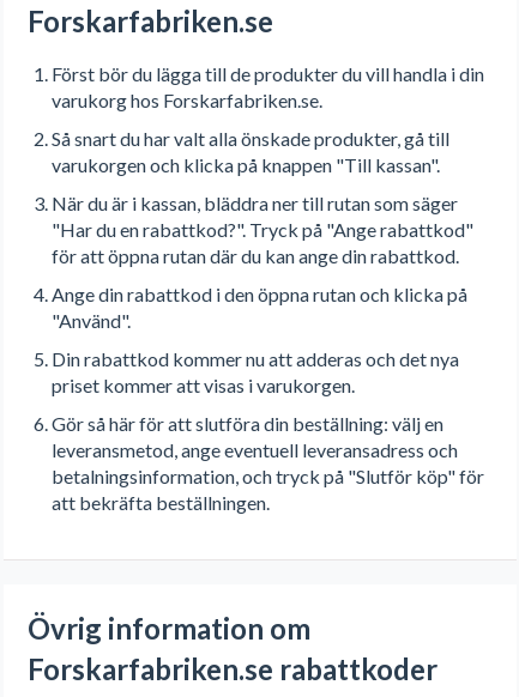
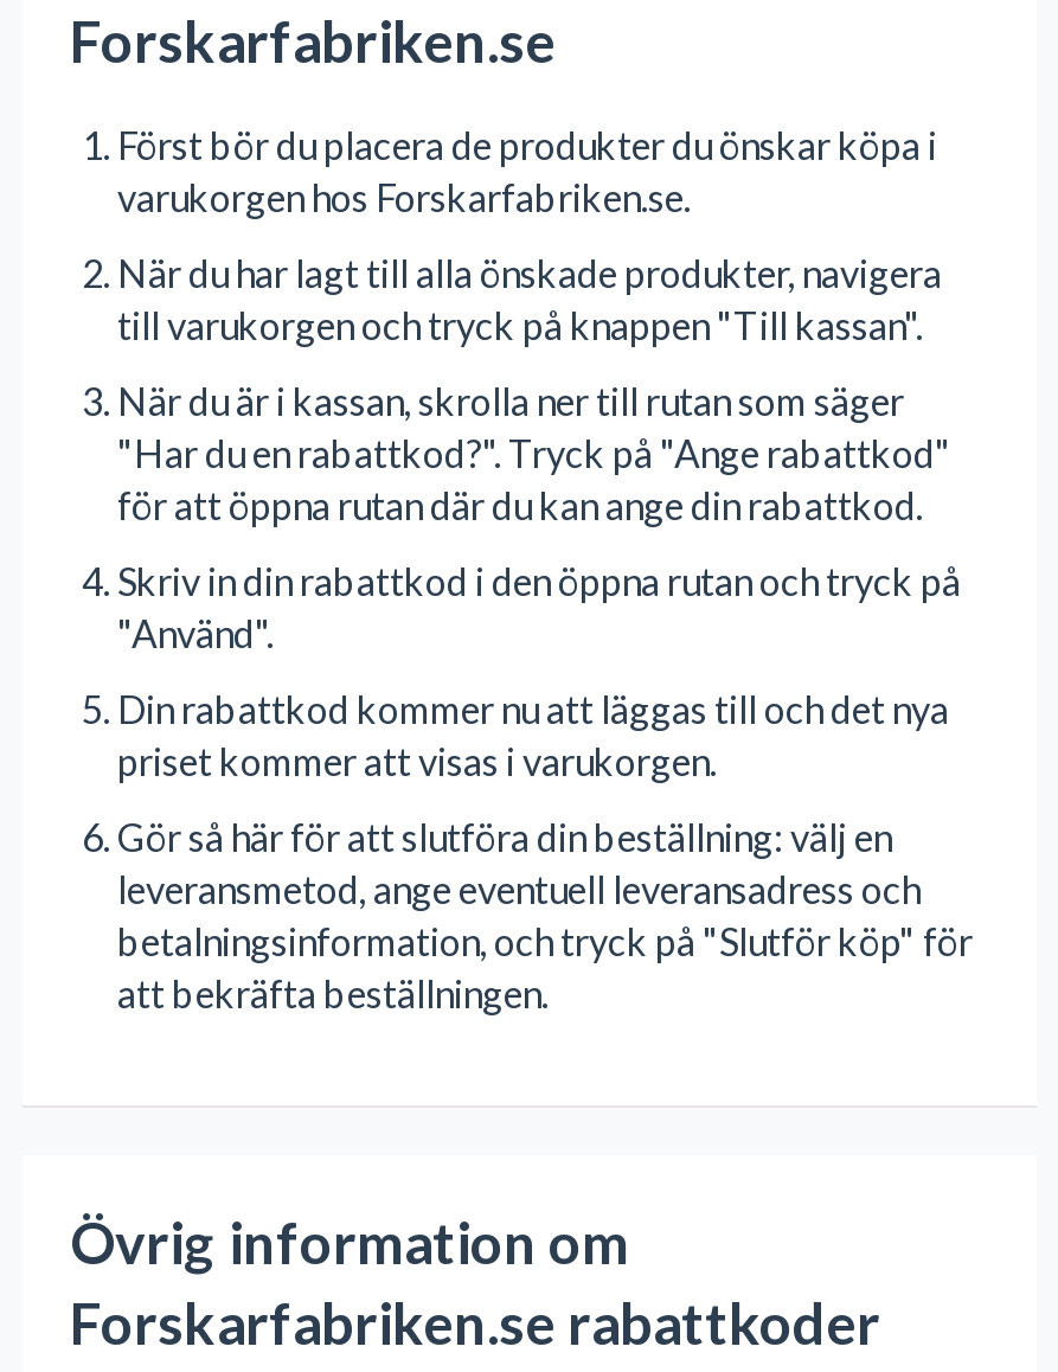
- Först bör du lägga till de produkter du vill handla i din
- varukorg hos Forskarfabriken.se.
+ Först bör du placera de produkter du önskar köpa i
+ varukorgen hos Forskarfabriken.se.

- Så snart du har valt alla önskade produkter, gå till
- varukorgen och klicka på knappen "Till kassan".
+ När du har lagt till alla önskade produkter, navigera
+ till varukorgen och tryck på knappen "Till kassan".

- När du är i kassan, bläddra ner till rutan som säger
+ När du är i kassan, skrolla ner till rutan som säger

- Ange din rabattkod i den öppna rutan och klicka på
+ Skriv in din rabattkod i den öppna rutan och tryck på

- Din rabattkod kommer nu att adderas och det nya
+ Din rabattkod kommer nu att läggas till och det nya
